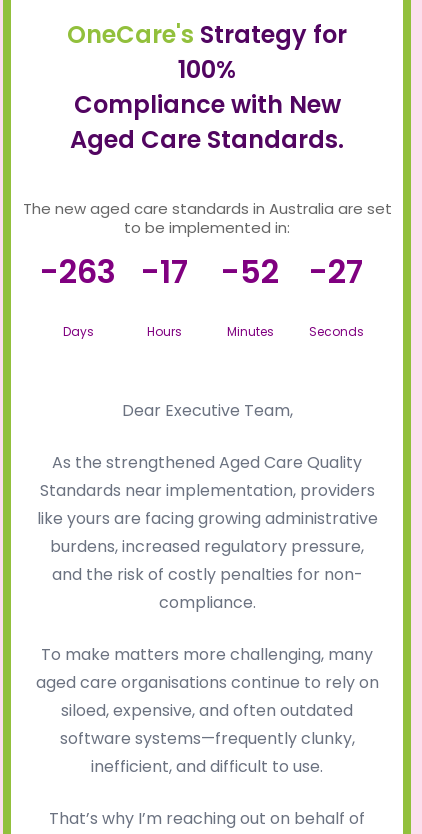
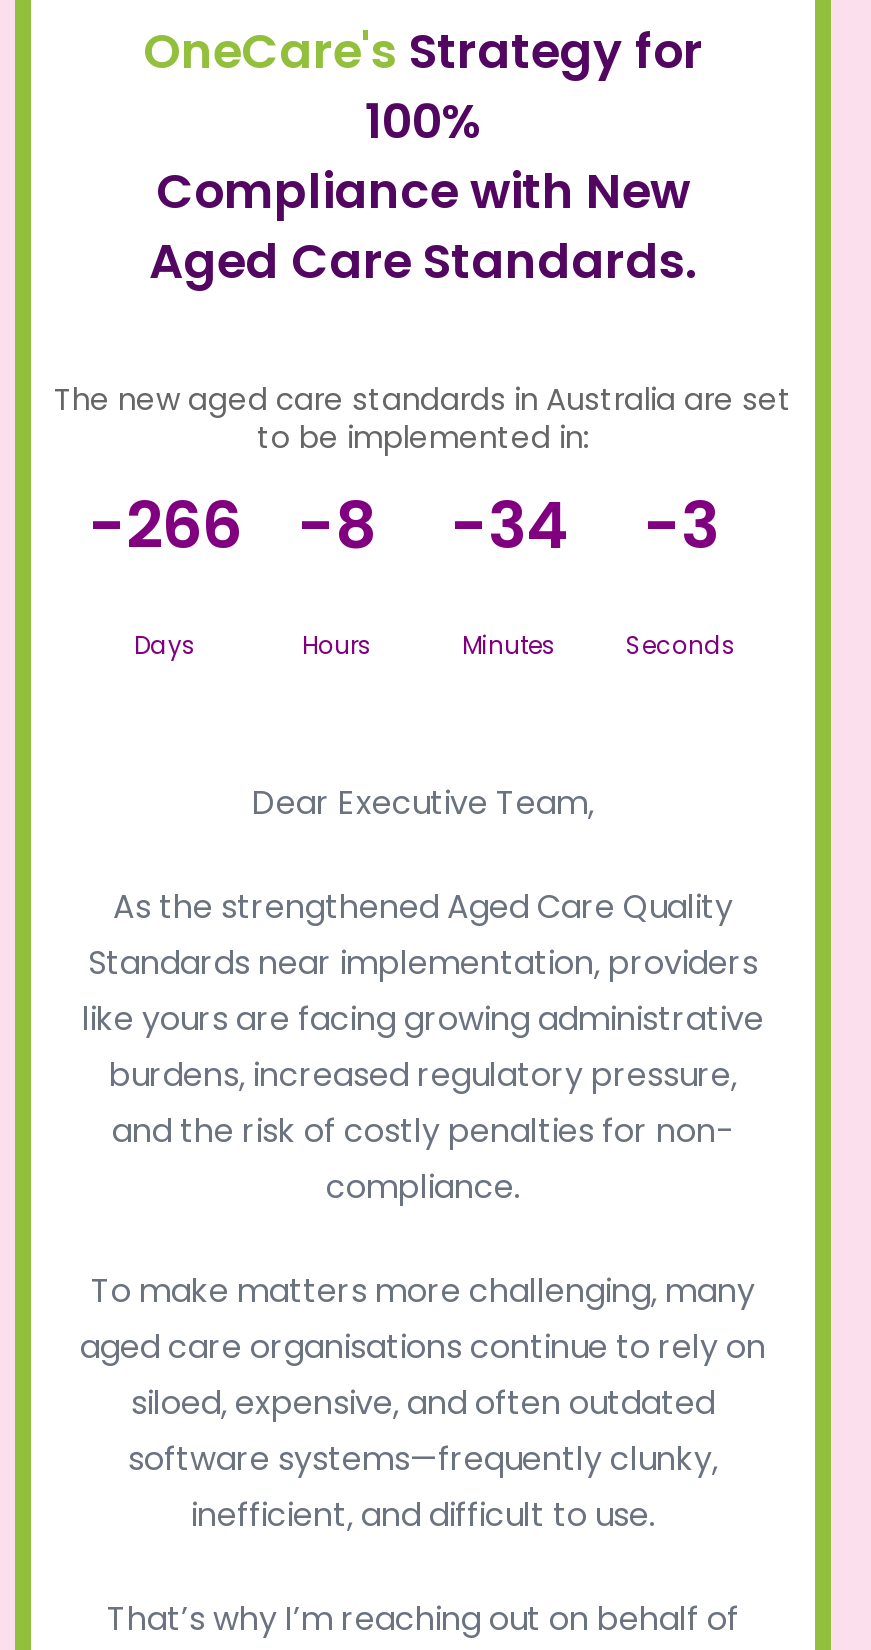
- -263
+ -266

- -17
+ -8

- -52
+ -34

- -27
+ -3
